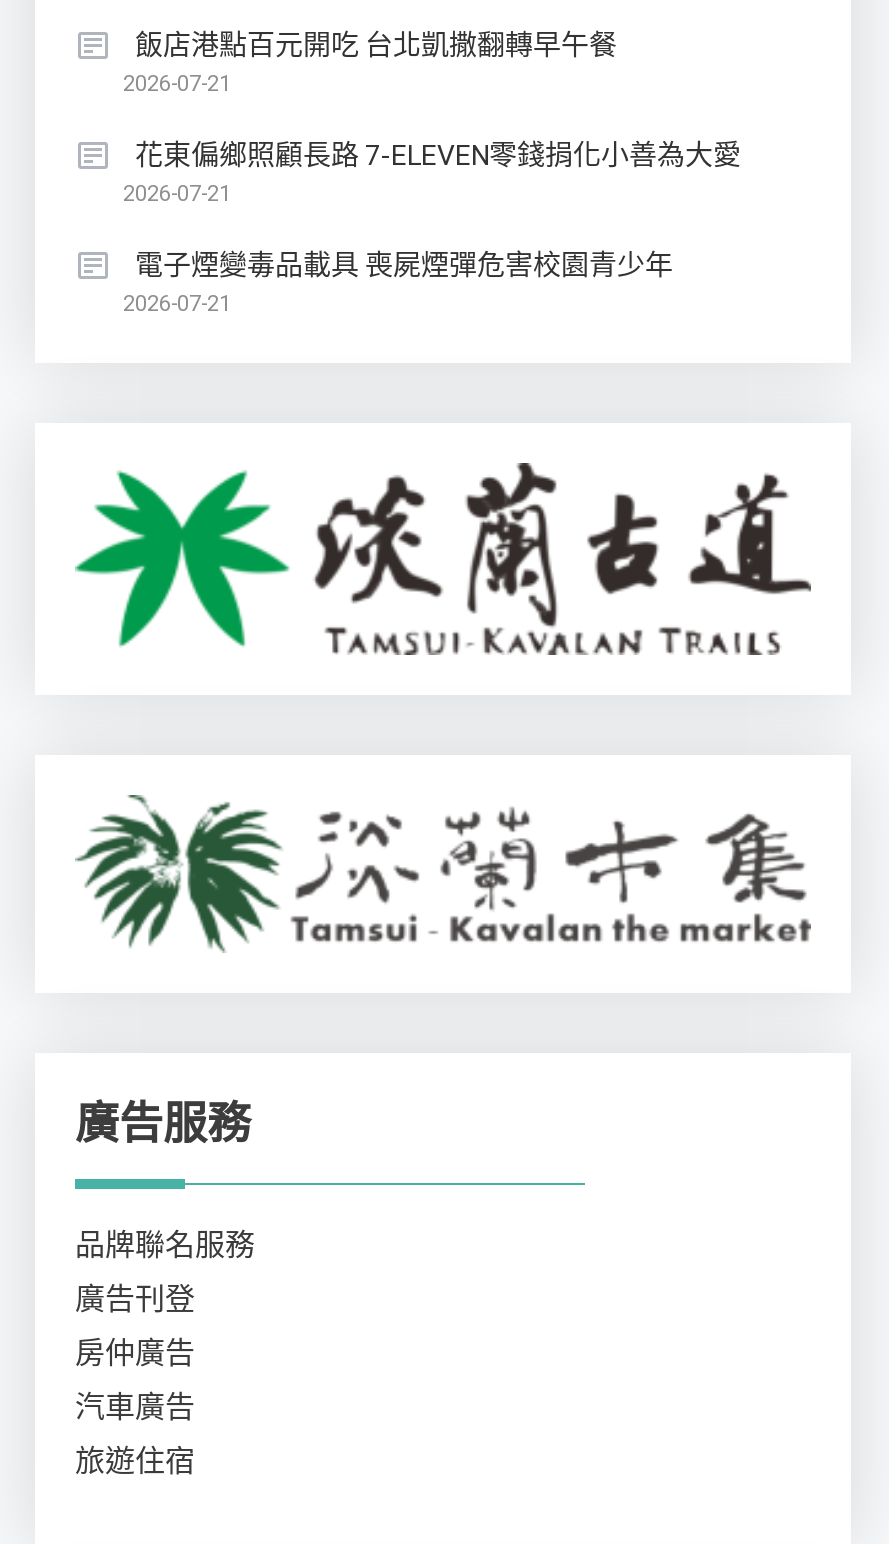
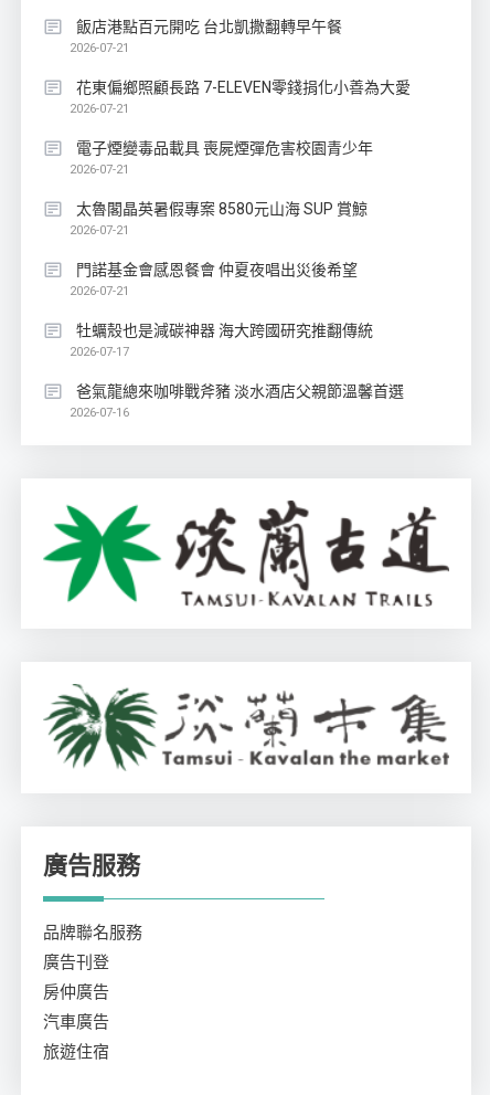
+ 太魯閣晶英暑假專案 8580元山海 SUP 賞鯨
+ 2026-07-21
+ 門諾基金會感恩餐會 仲夏夜唱出災後希望
+ 2026-07-21
+ 牡蠣殼也是減碳神器 海大跨國研究推翻傳統
+ 2026-07-17
+ 爸氣龍總來咖啡戰斧豬 淡水酒店父親節溫馨首選
+ 2026-07-16
